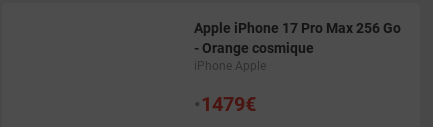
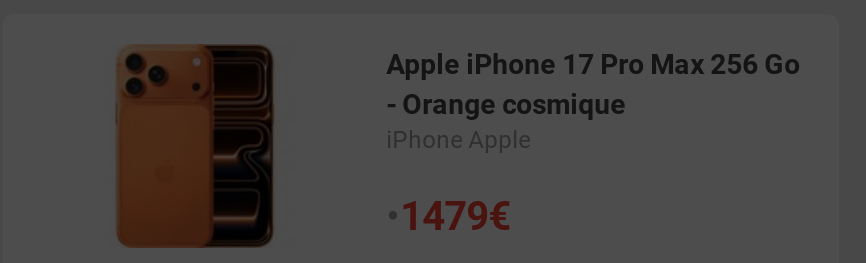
+ [image]
